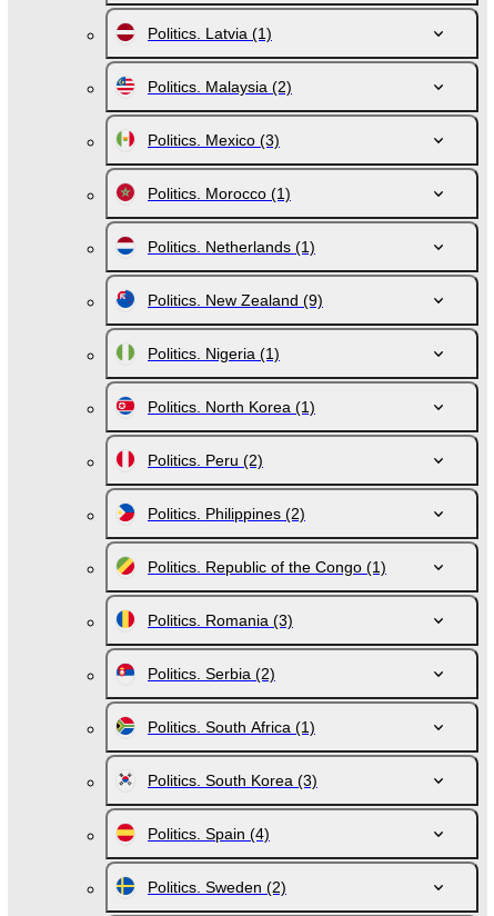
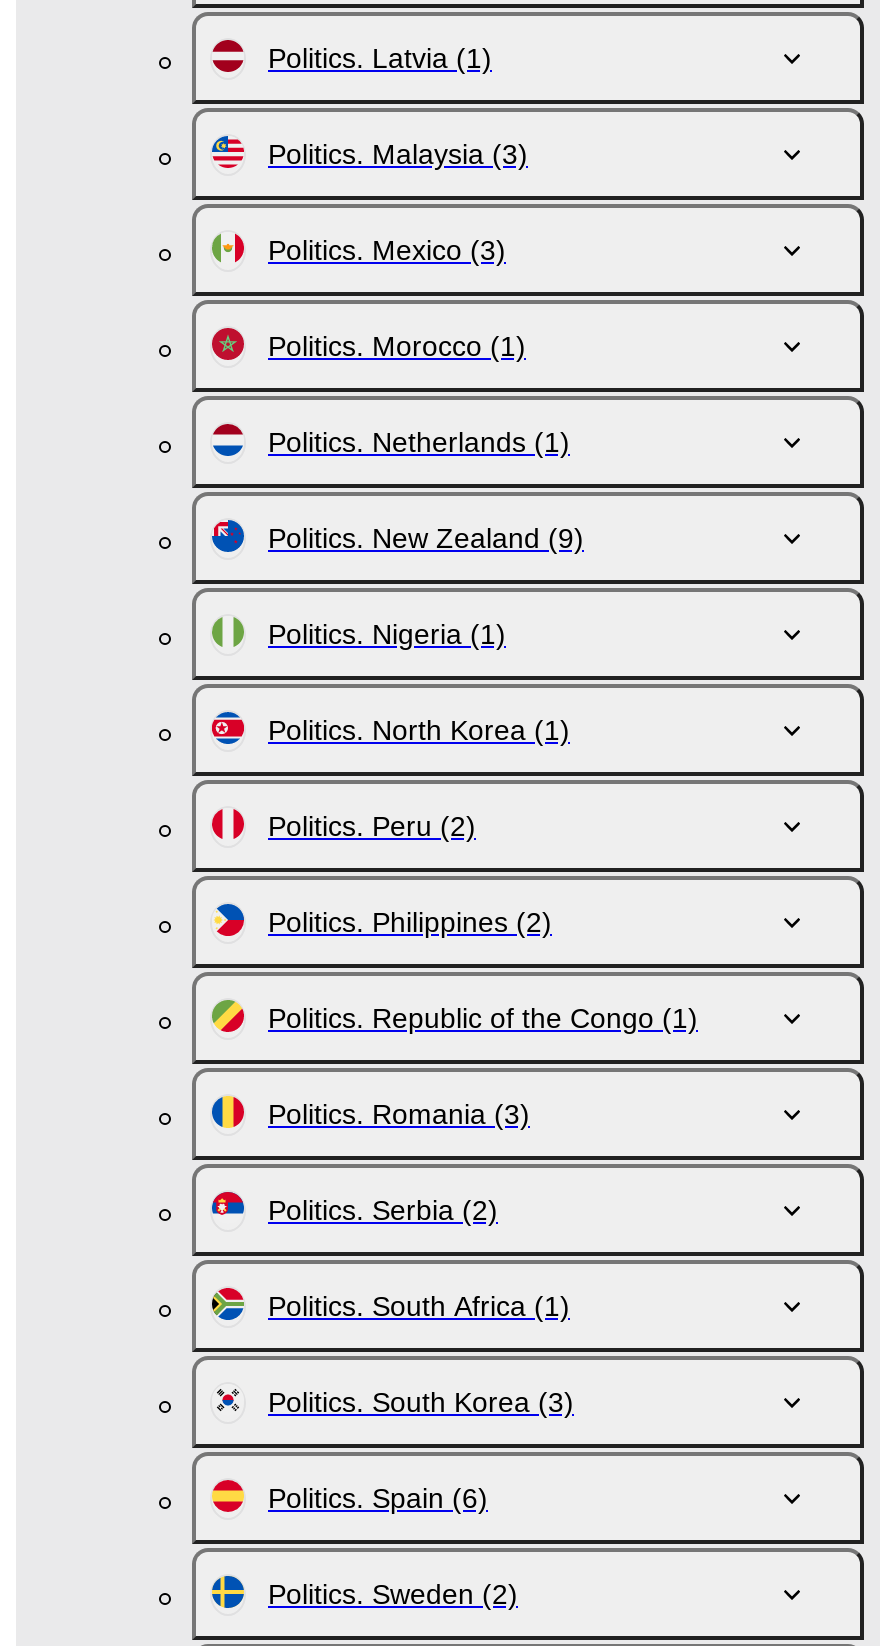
- Politics. Malaysia (2)
+ Politics. Malaysia (3)

- Politics. Spain (4)
+ Politics. Spain (6)
